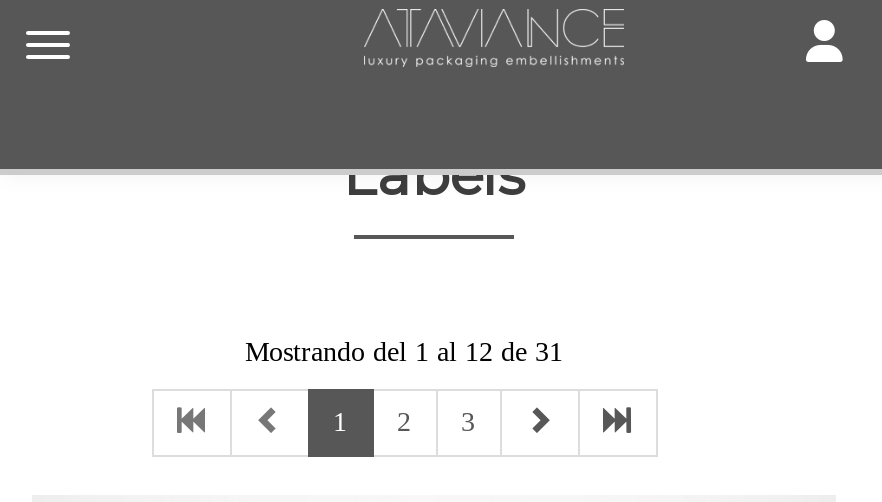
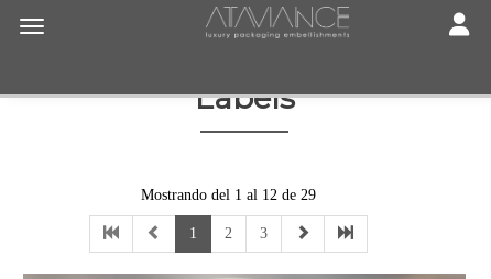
- Mostrando del 1 al 12 de 31
+ Mostrando del 1 al 12 de 29
